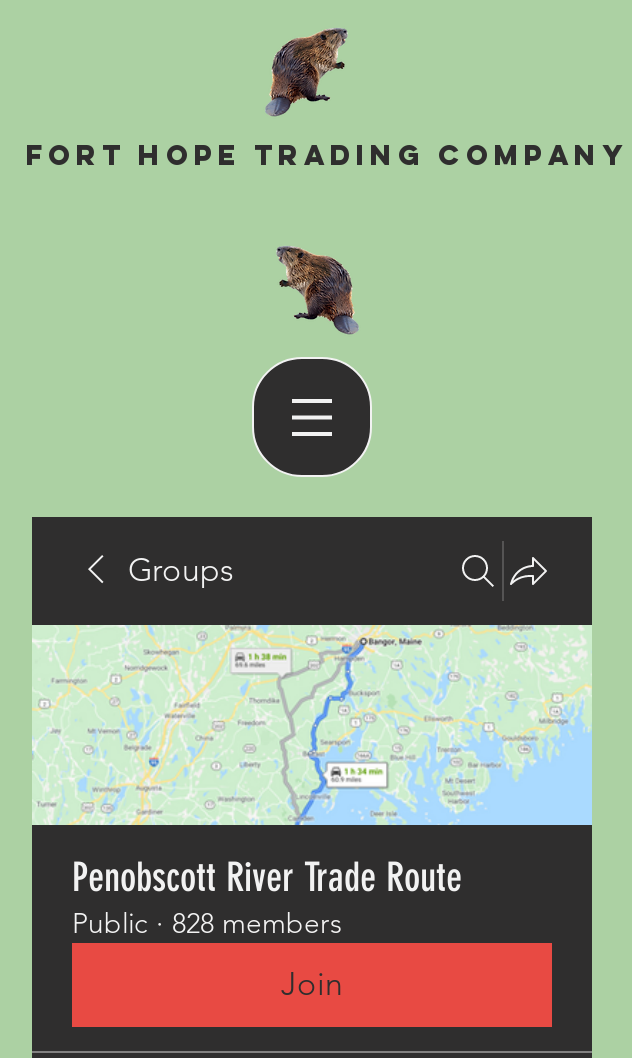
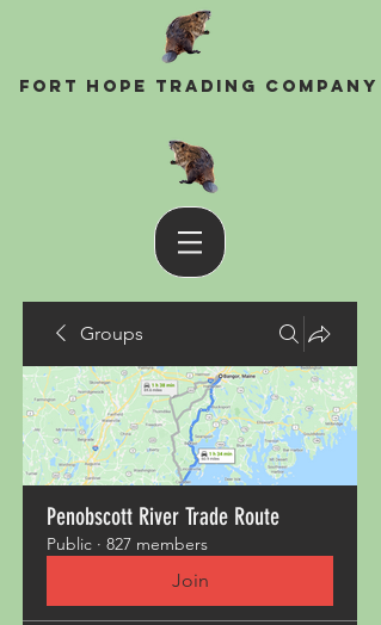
- Public · 828 members
+ Public · 827 members
